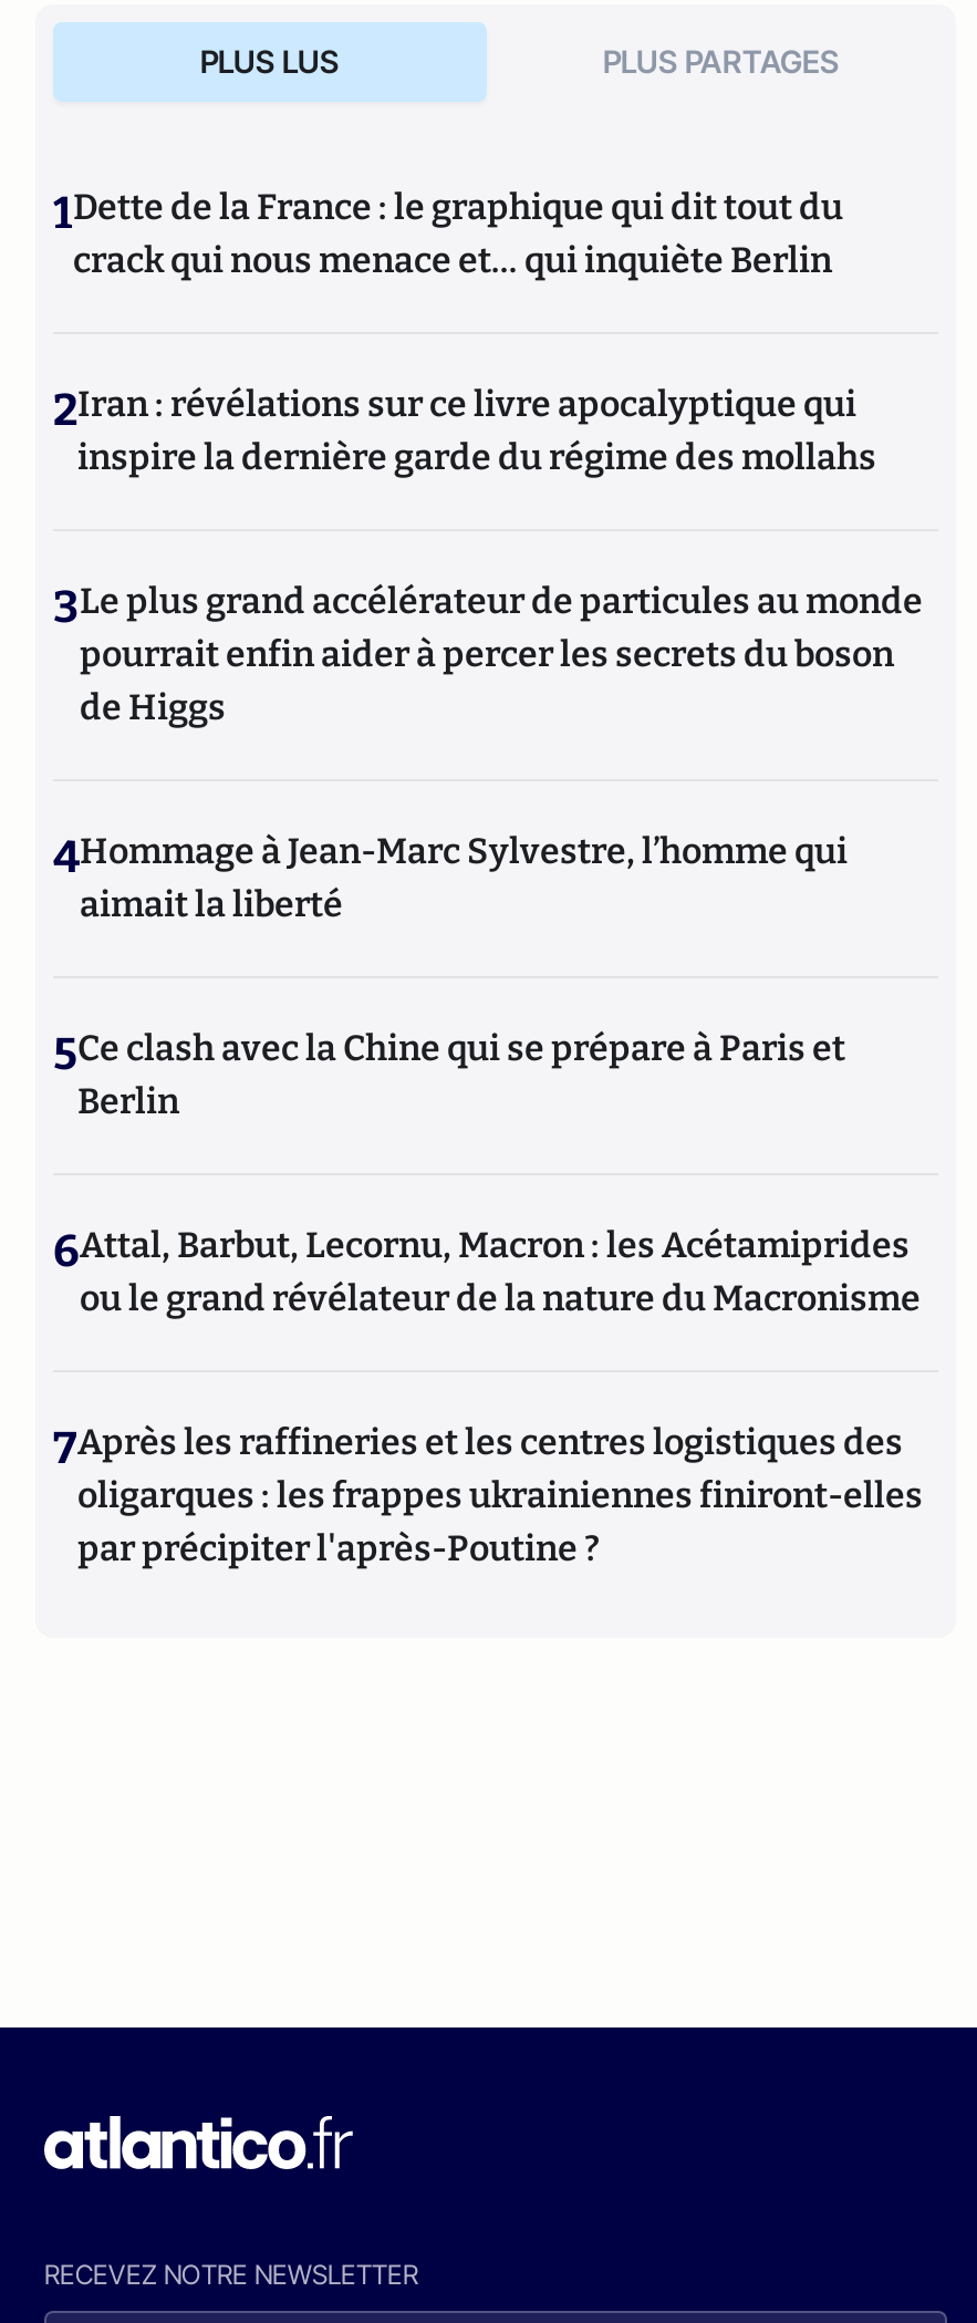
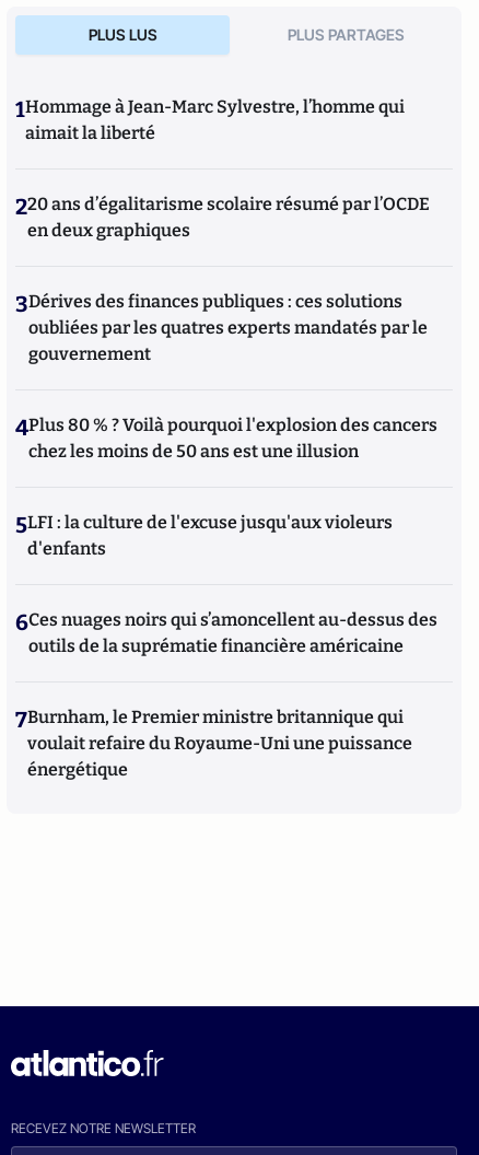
- 1Dette de la France : le graphique qui dit tout du
- crack qui nous menace et… qui inquiète Berlin
- 2Iran : révélations sur ce livre apocalyptique qui
- inspire la dernière garde du régime des mollahs
- 3Le plus grand accélérateur de particules au monde
- pourrait enfin aider à percer les secrets du boson
- de Higgs
- 4Hommage à Jean-Marc Sylvestre, l’homme qui
+ 1Hommage à Jean-Marc Sylvestre, l’homme qui

moved up: aimait la liberté

- 5Ce clash avec la Chine qui se prépare à Paris et
- Berlin
- 6Attal, Barbut, Lecornu, Macron : les Acétamiprides
- ou le grand révélateur de la nature du Macronisme
- 7Après les raffineries et les centres logistiques des
- oligarques : les frappes ukrainiennes finiront-elles
- par précipiter l'après-Poutine ?
+ 220 ans d’égalitarisme scolaire résumé par l’OCDE
+ en deux graphiques
+ 3Dérives des finances publiques : ces solutions
+ oubliées par les quatres experts mandatés par le
+ gouvernement
+ 4Plus 80 % ? Voilà pourquoi l'explosion des cancers
+ chez les moins de 50 ans est une illusion
+ 5LFI : la culture de l'excuse jusqu'aux violeurs
+ d'enfants
+ 6Ces nuages noirs qui s’amoncellent au-dessus des
+ outils de la suprématie financière américaine
+ 7Burnham, le Premier ministre britannique qui
+ voulait refaire du Royaume-Uni une puissance
+ énergétique
